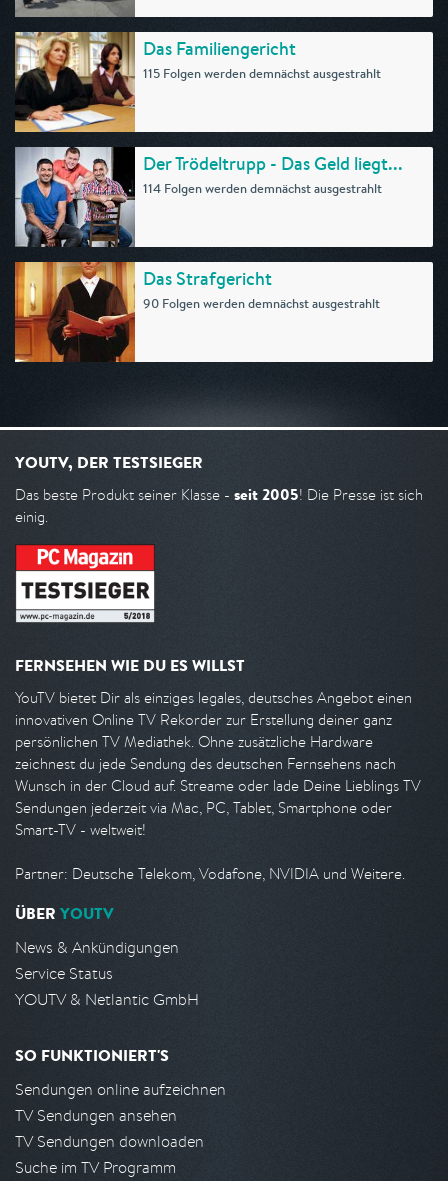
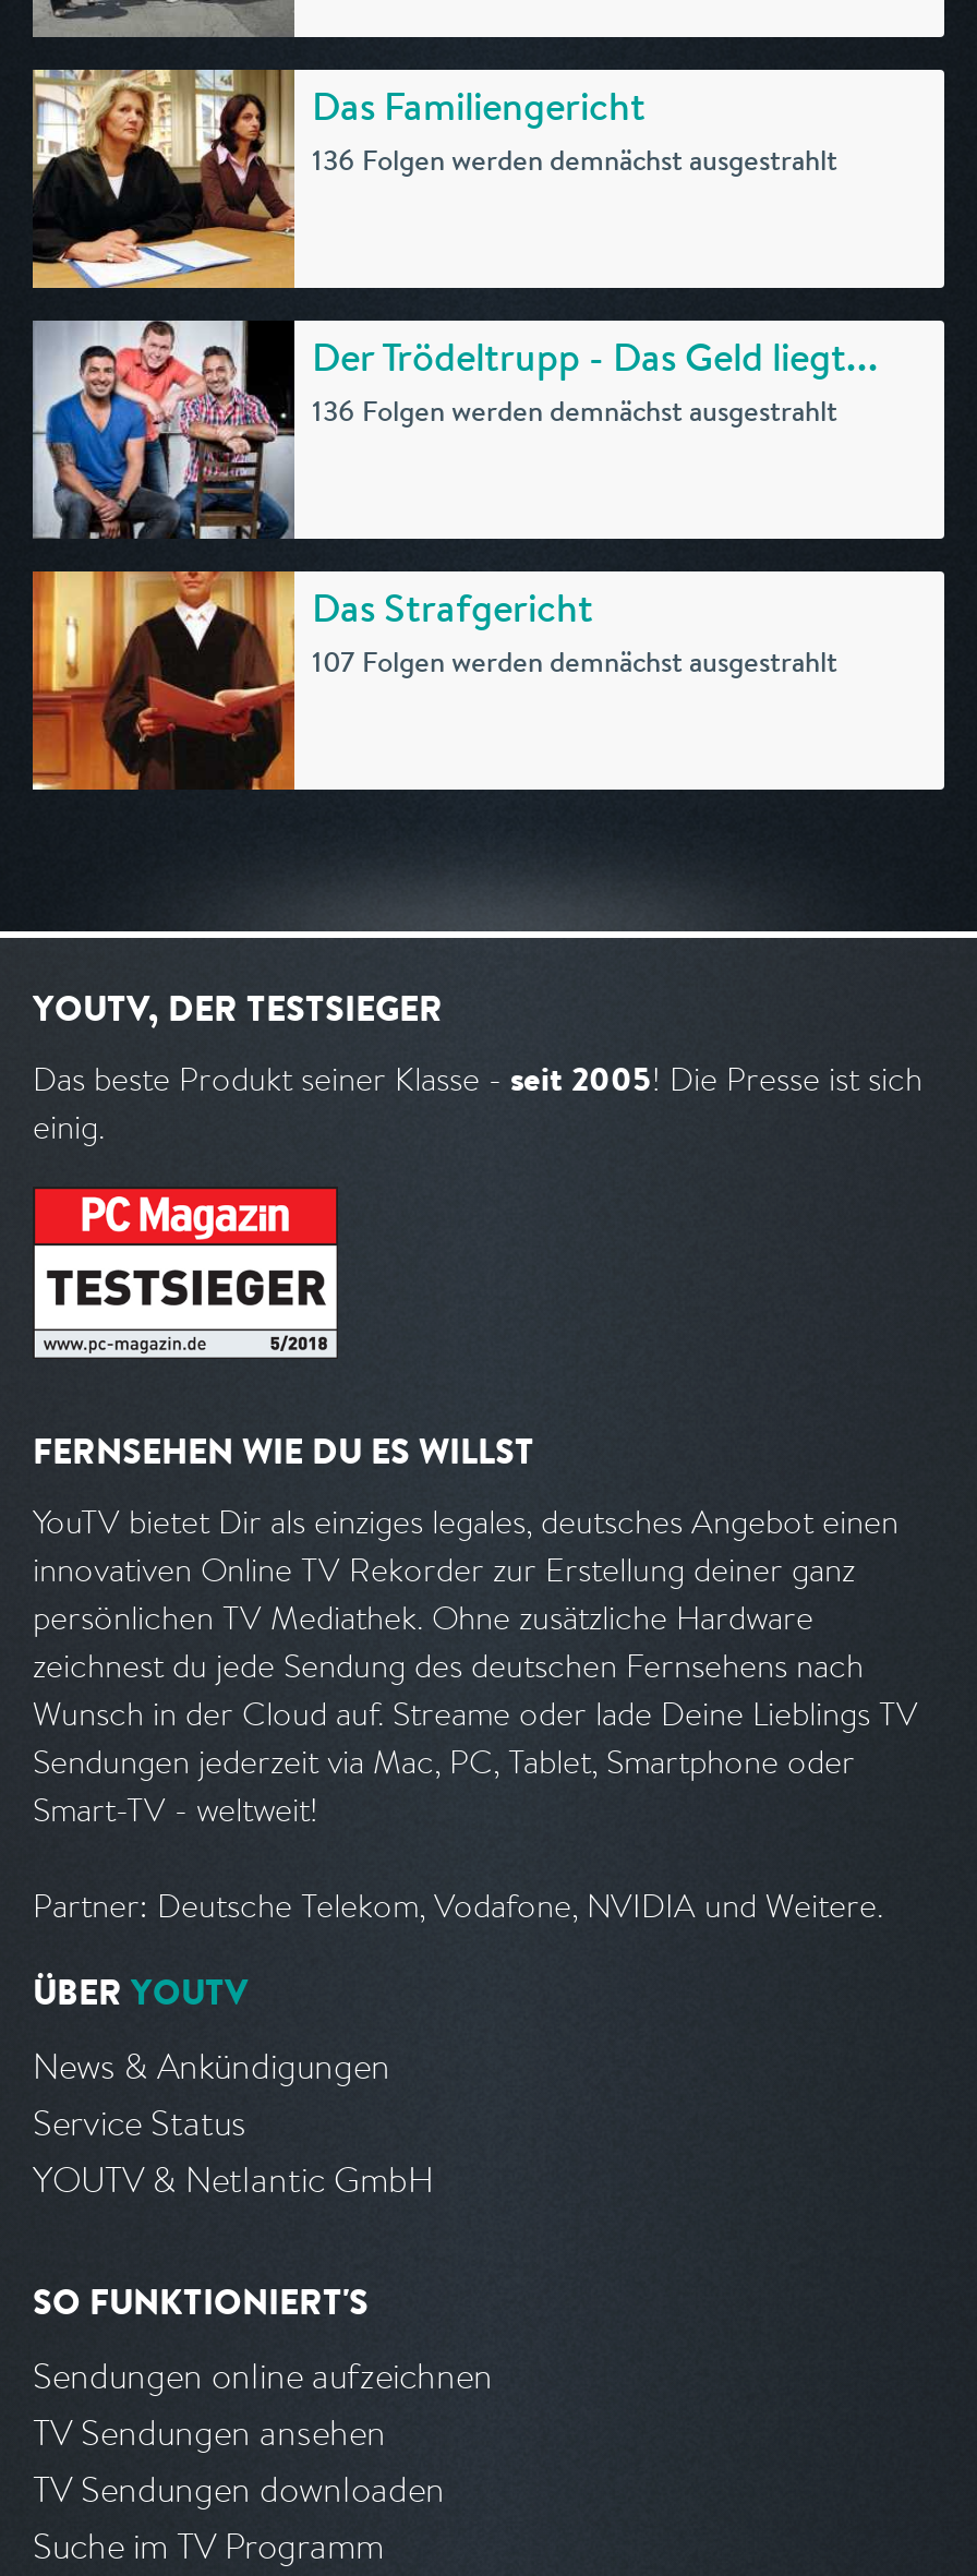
- 115 Folgen werden demnächst ausgestrahlt
+ 136 Folgen werden demnächst ausgestrahlt

- 114 Folgen werden demnächst ausgestrahlt
+ 136 Folgen werden demnächst ausgestrahlt

- 90 Folgen werden demnächst ausgestrahlt
+ 107 Folgen werden demnächst ausgestrahlt
